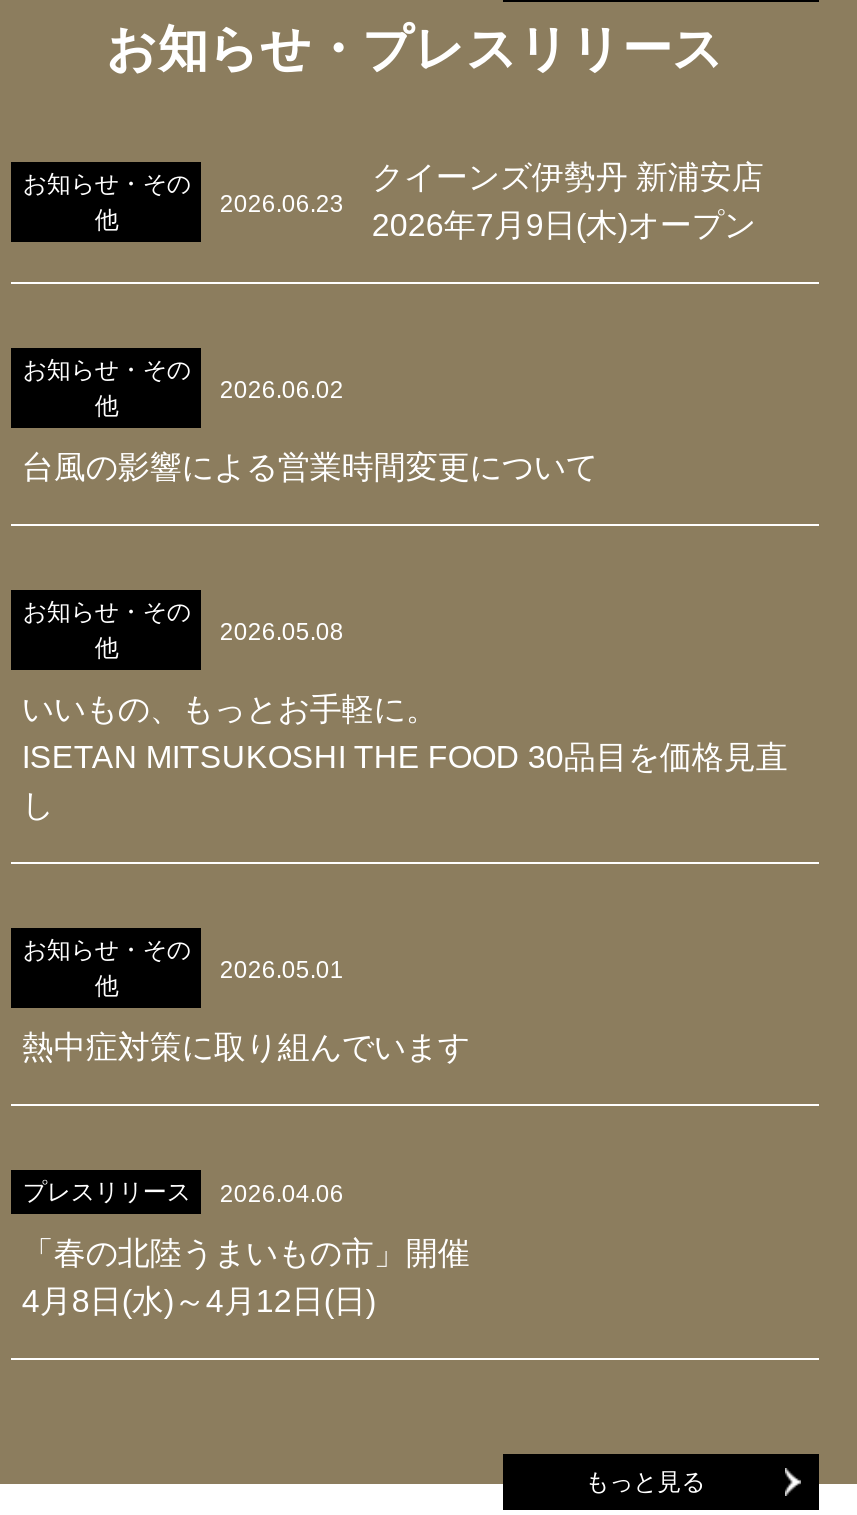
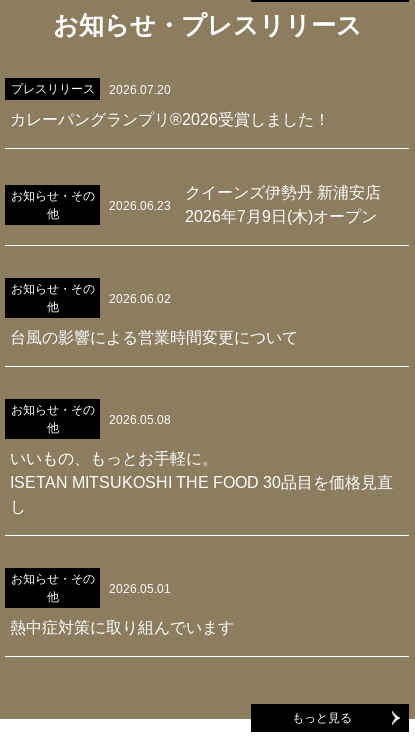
+ 2026.07.20
+ カレーパングランプリ®2026受賞しました！

moved down: お知らせ・その | 他 | 2026.06.23 | ... | 2026.05.01 | 熱中症対策に取り組んでいます

- 2026.04.06
- 「春の北陸うまいもの市」開催
- 4月8日(水)～4月12日(日)

moved up: プレスリリース
